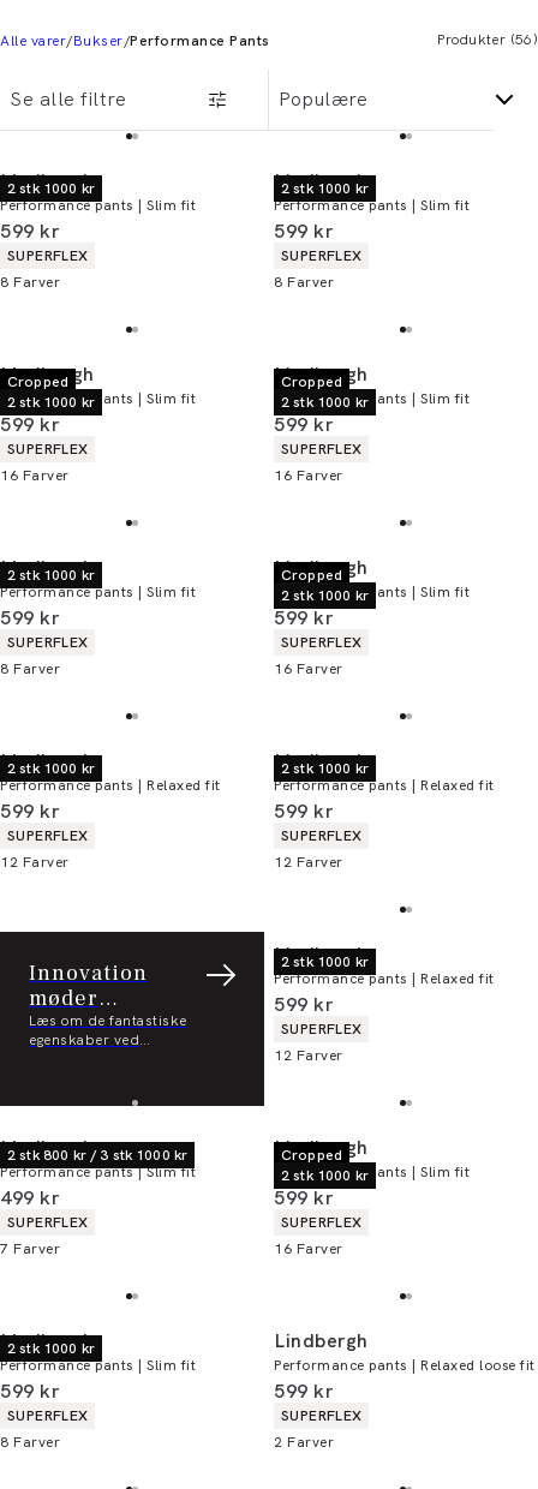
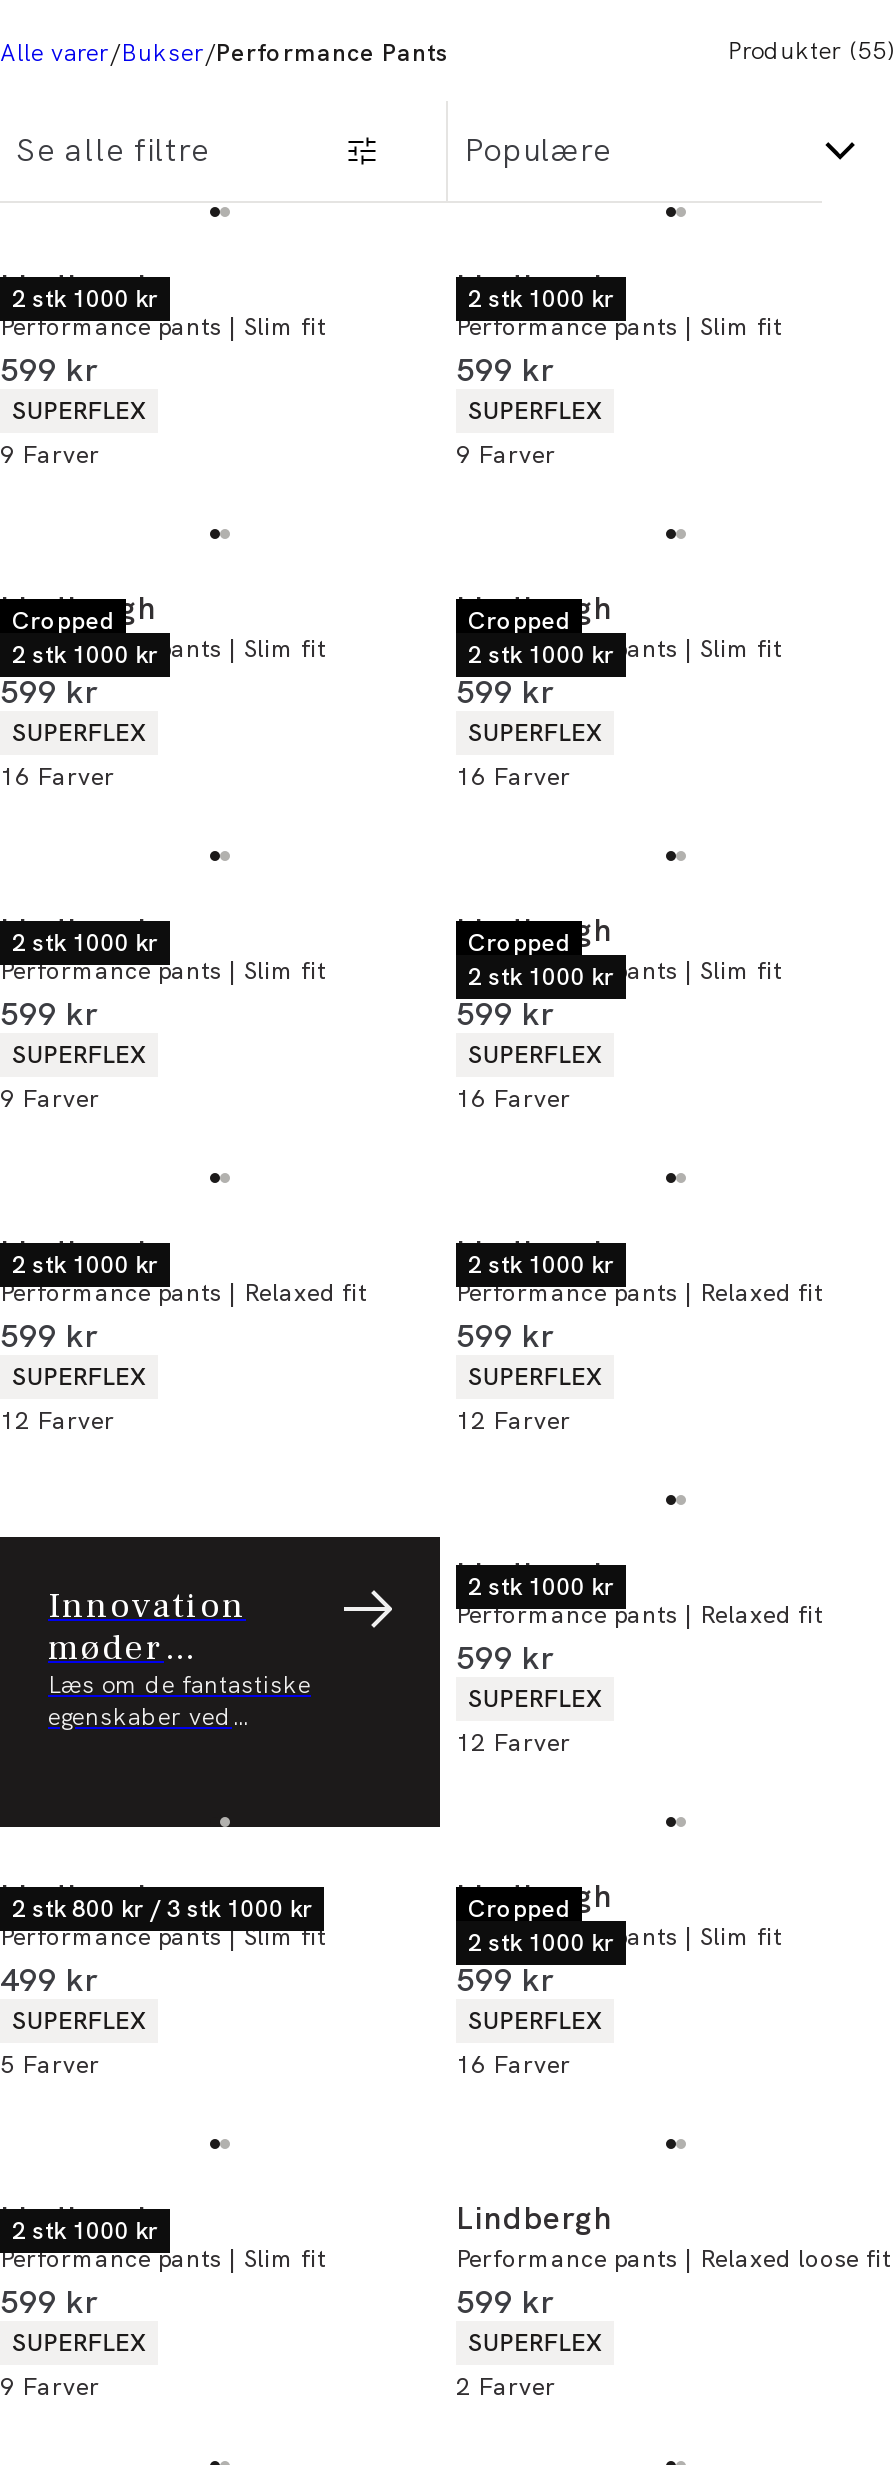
- Produkter (56)
+ Produkter (55)

- 8 Farver
+ 9 Farver

- 8 Farver
+ 9 Farver

- 8 Farver
+ 9 Farver

- 7 Farver
+ 5 Farver

- 8 Farver
+ 9 Farver
